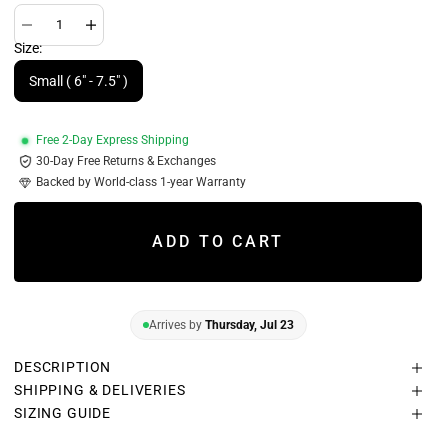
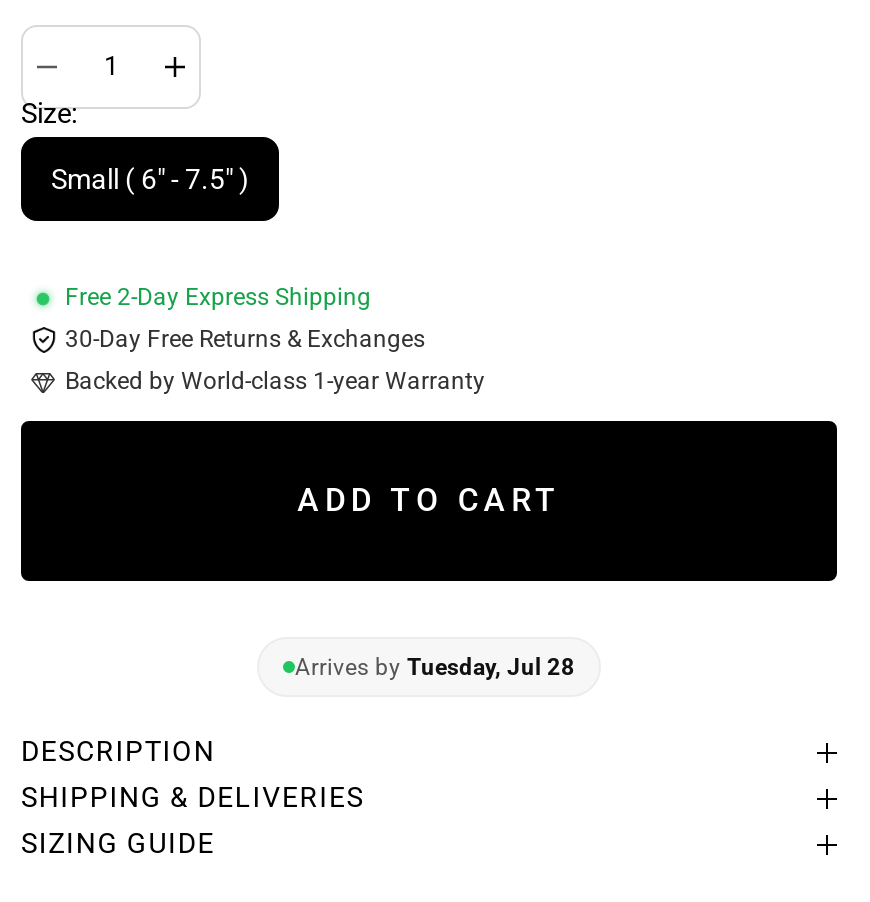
- Arrives by Thursday, Jul 23
+ Arrives by Tuesday, Jul 28
